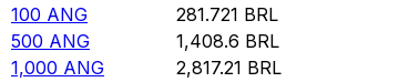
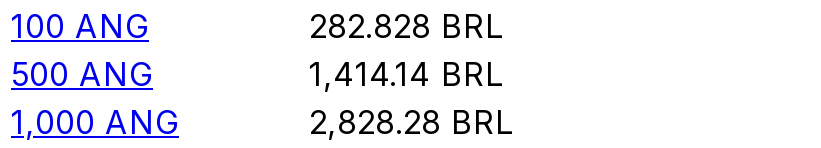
- 281.721 BRL
+ 282.828 BRL

- 1,408.6 BRL
+ 1,414.14 BRL

- 2,817.21 BRL
+ 2,828.28 BRL
